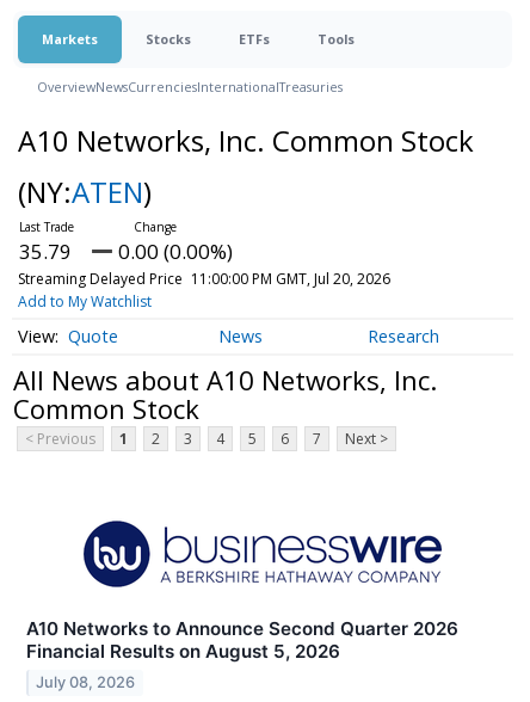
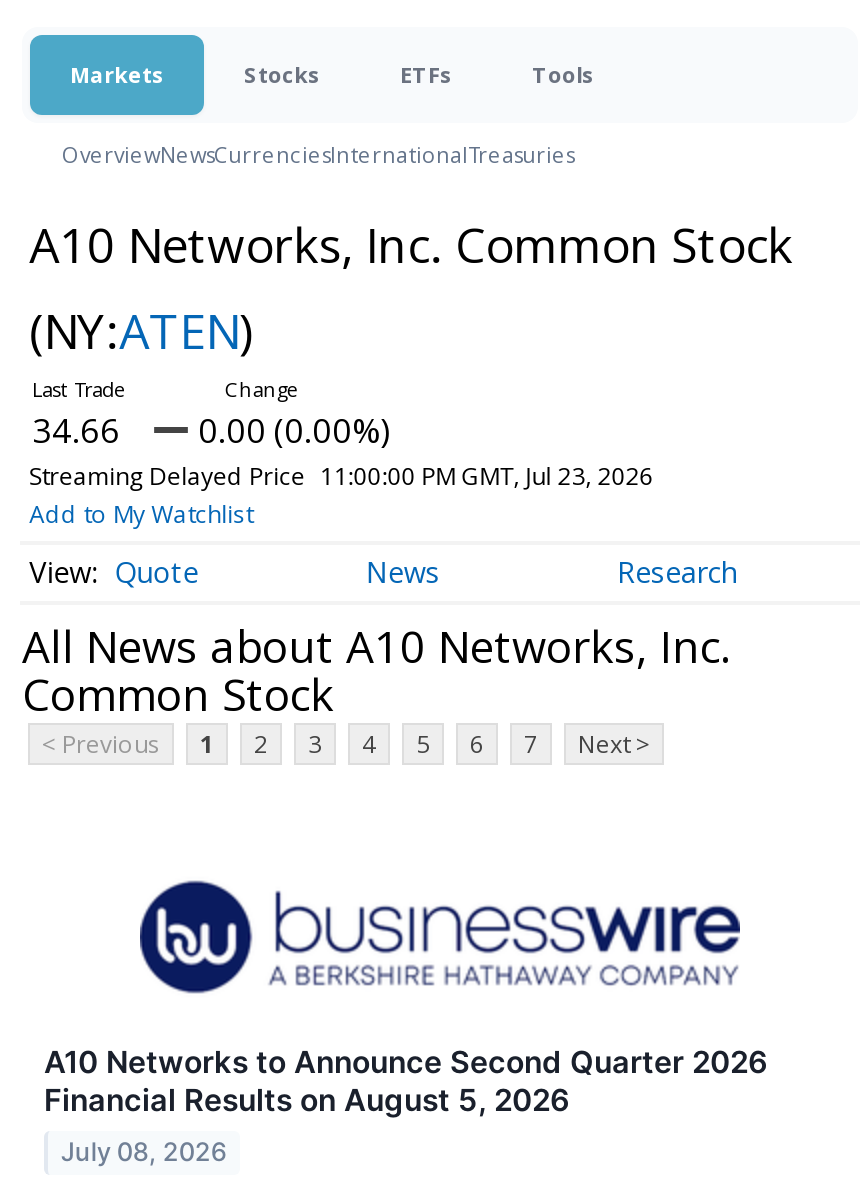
- 35.79 0.00 (0.00%)
+ 34.66 0.00 (0.00%)

- Streaming Delayed Price 11:00:00 PM GMT, Jul 20, 2026
+ Streaming Delayed Price 11:00:00 PM GMT, Jul 23, 2026
